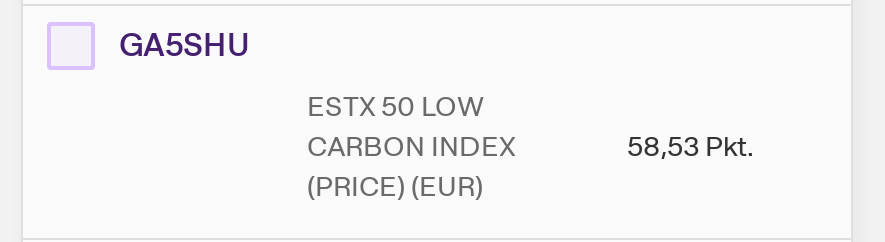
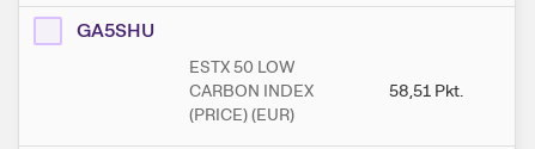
- 58,53 Pkt.
+ 58,51 Pkt.
